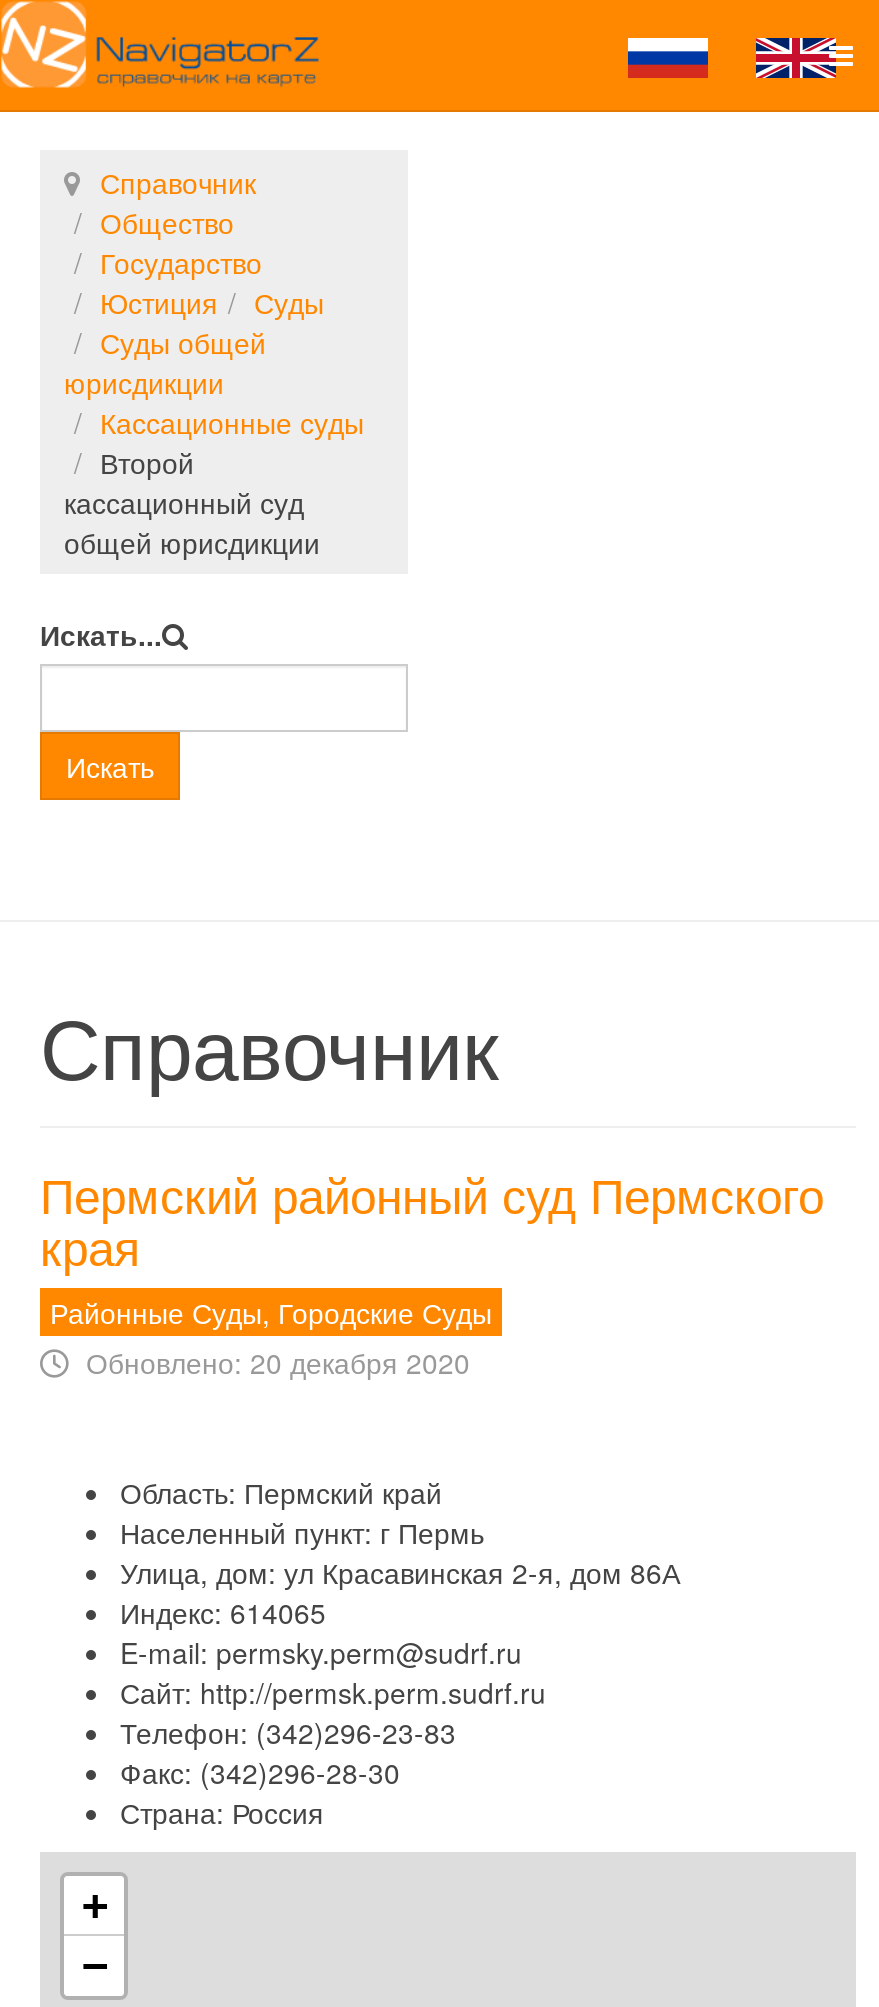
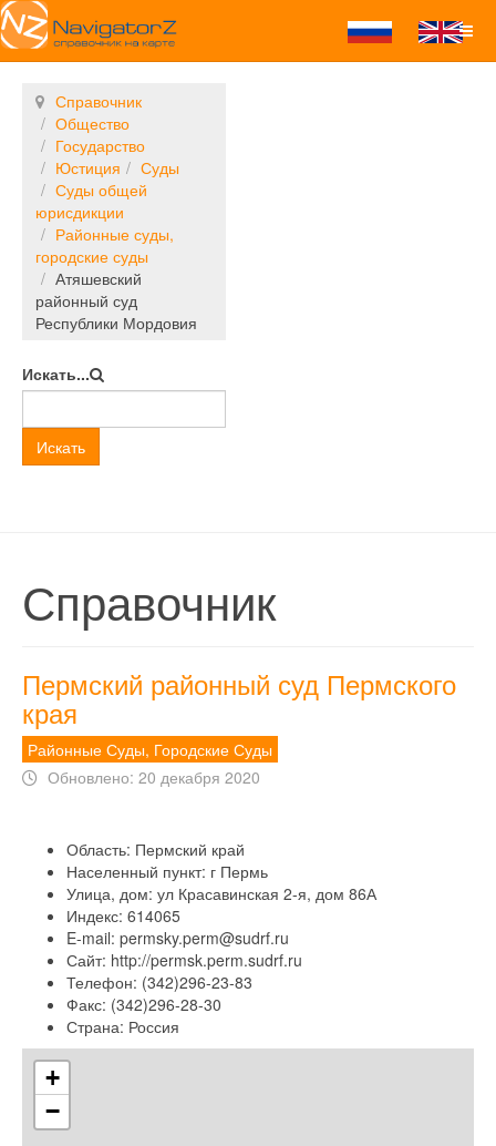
- Кассационные суды
- Второй
- кассационный суд
- общей юрисдикции
+ Районные суды,
+ городские суды
+ Атяшевский
+ районный суд
+ Республики Мордовия
